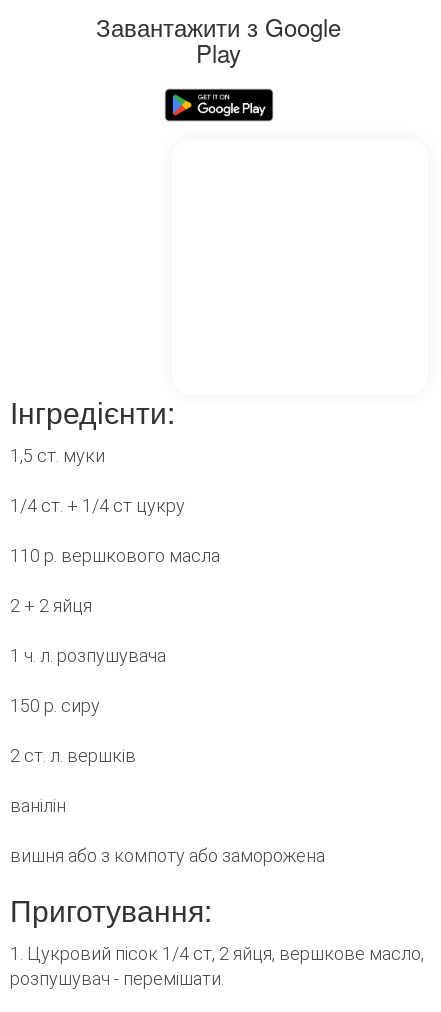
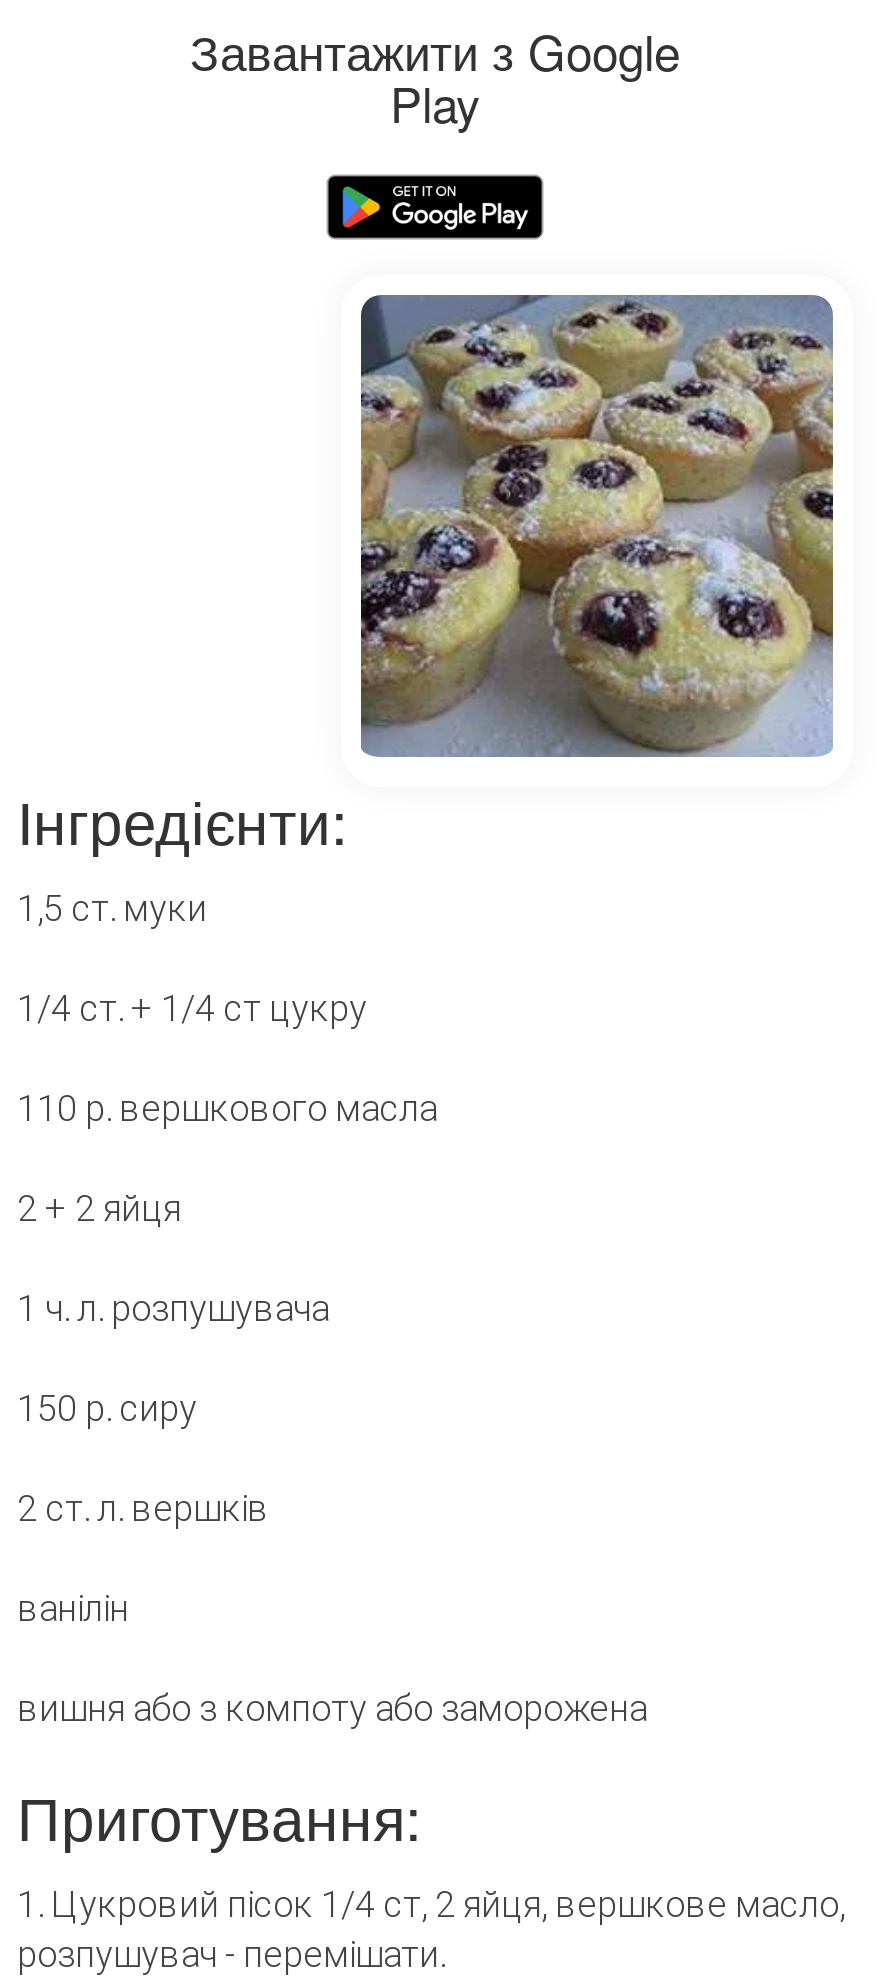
+ [image]
